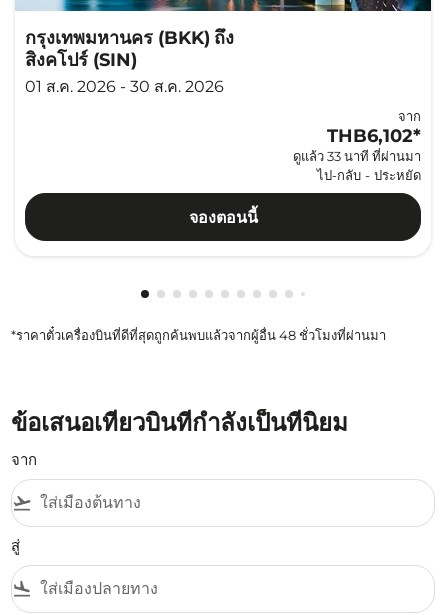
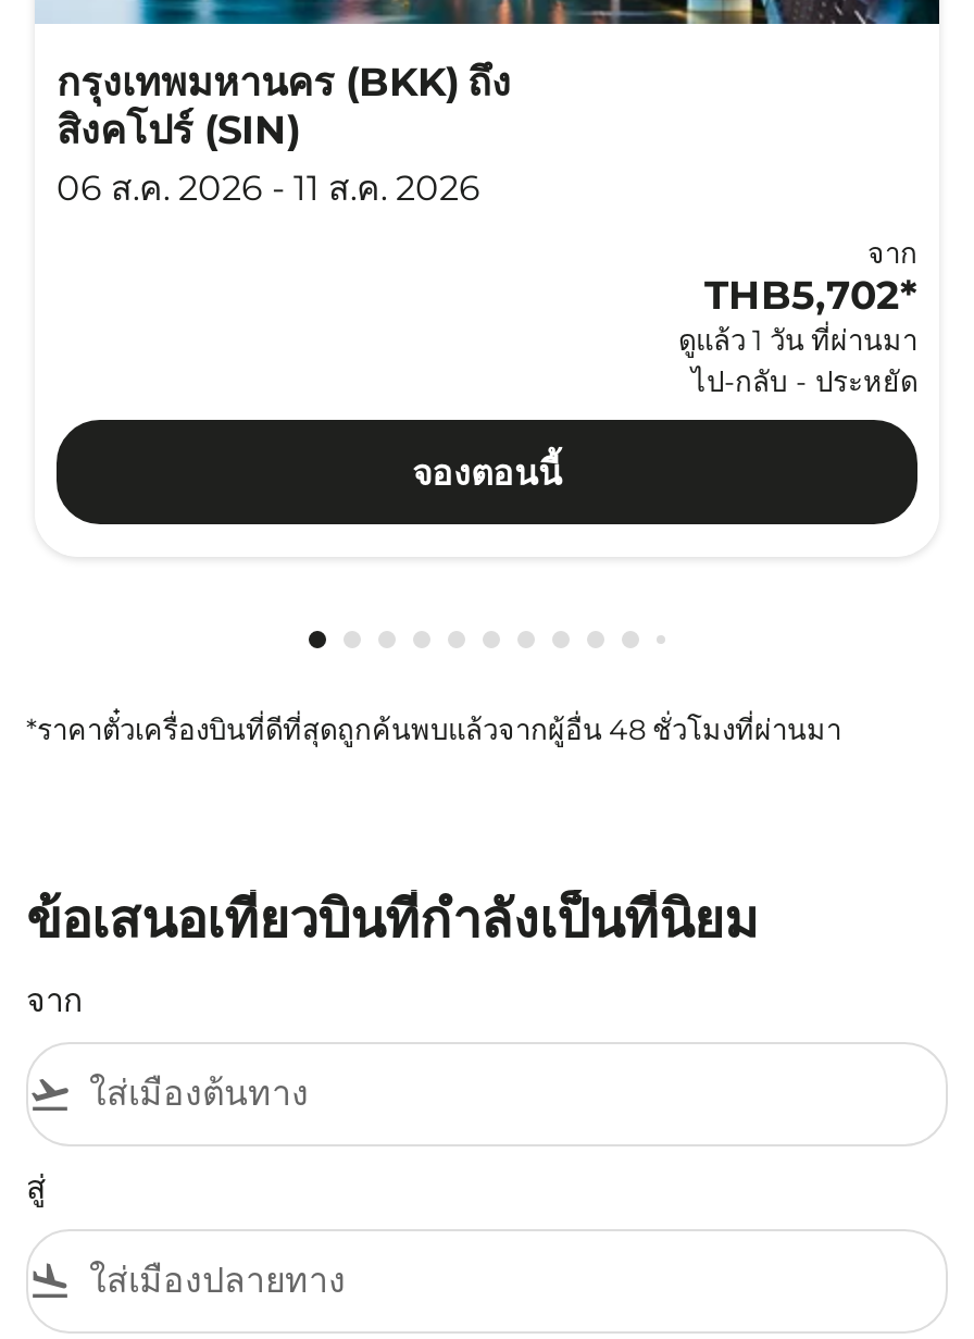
- 01 ส.ค. 2026 - 30 ส.ค. 2026
+ 06 ส.ค. 2026 - 11 ส.ค. 2026

- THB6,102*
- ดูแล้ว 33 นาที ที่ผ่านมา
+ THB5,702*
+ ดูแล้ว 1 วัน ที่ผ่านมา
